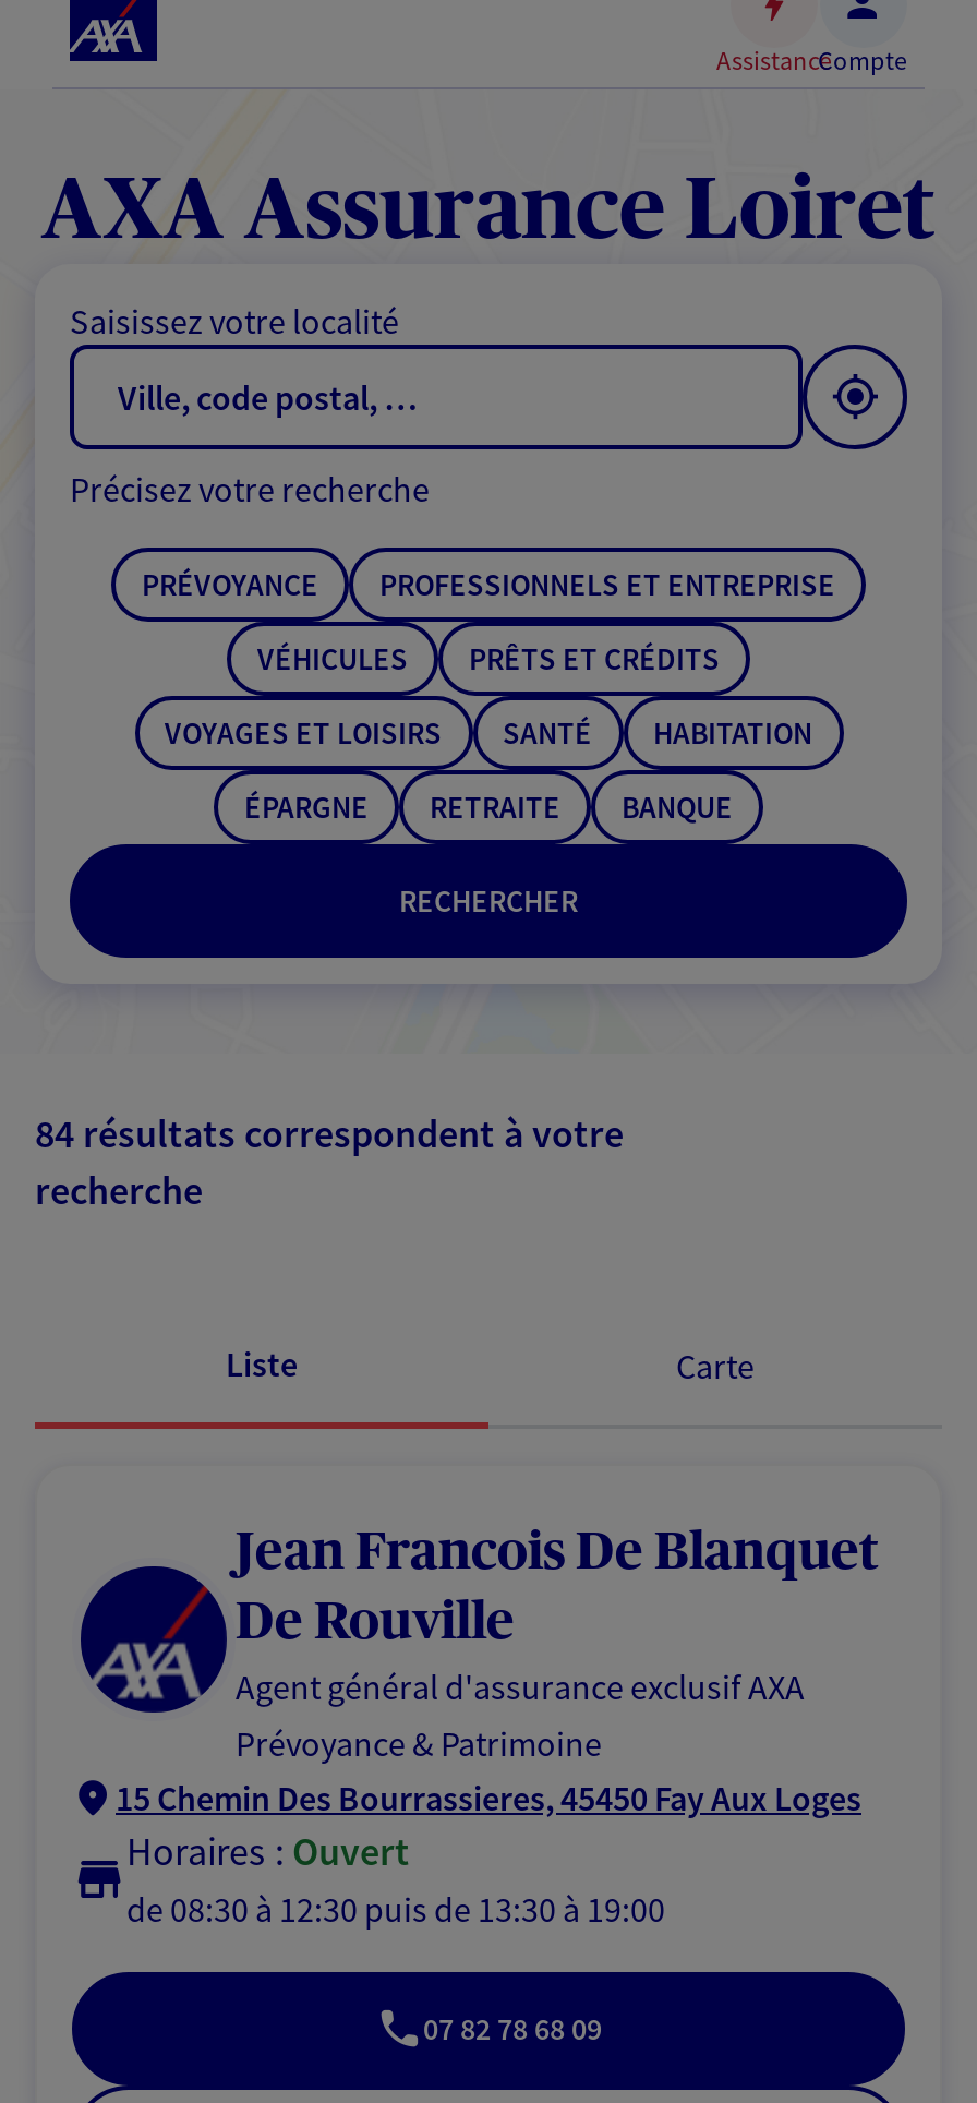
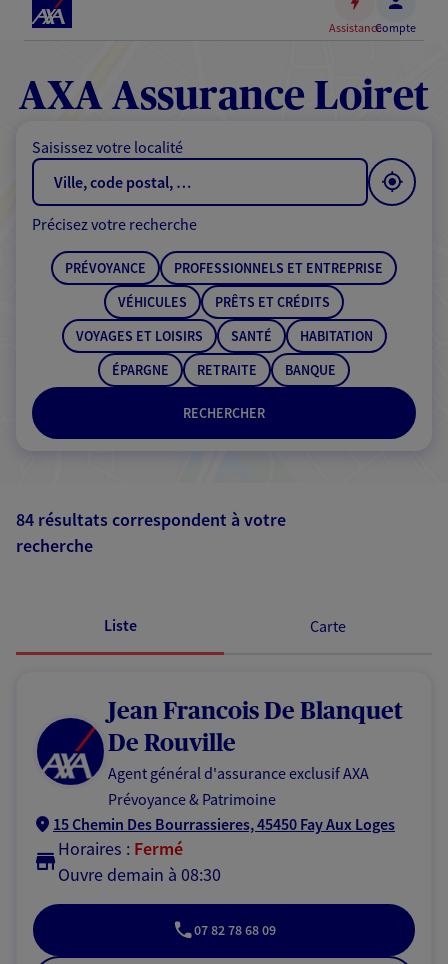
- Horaires : Ouvert
- de 08:30 à 12:30 puis de 13:30 à 19:00
+ Horaires : Fermé
+ Ouvre demain à 08:30
